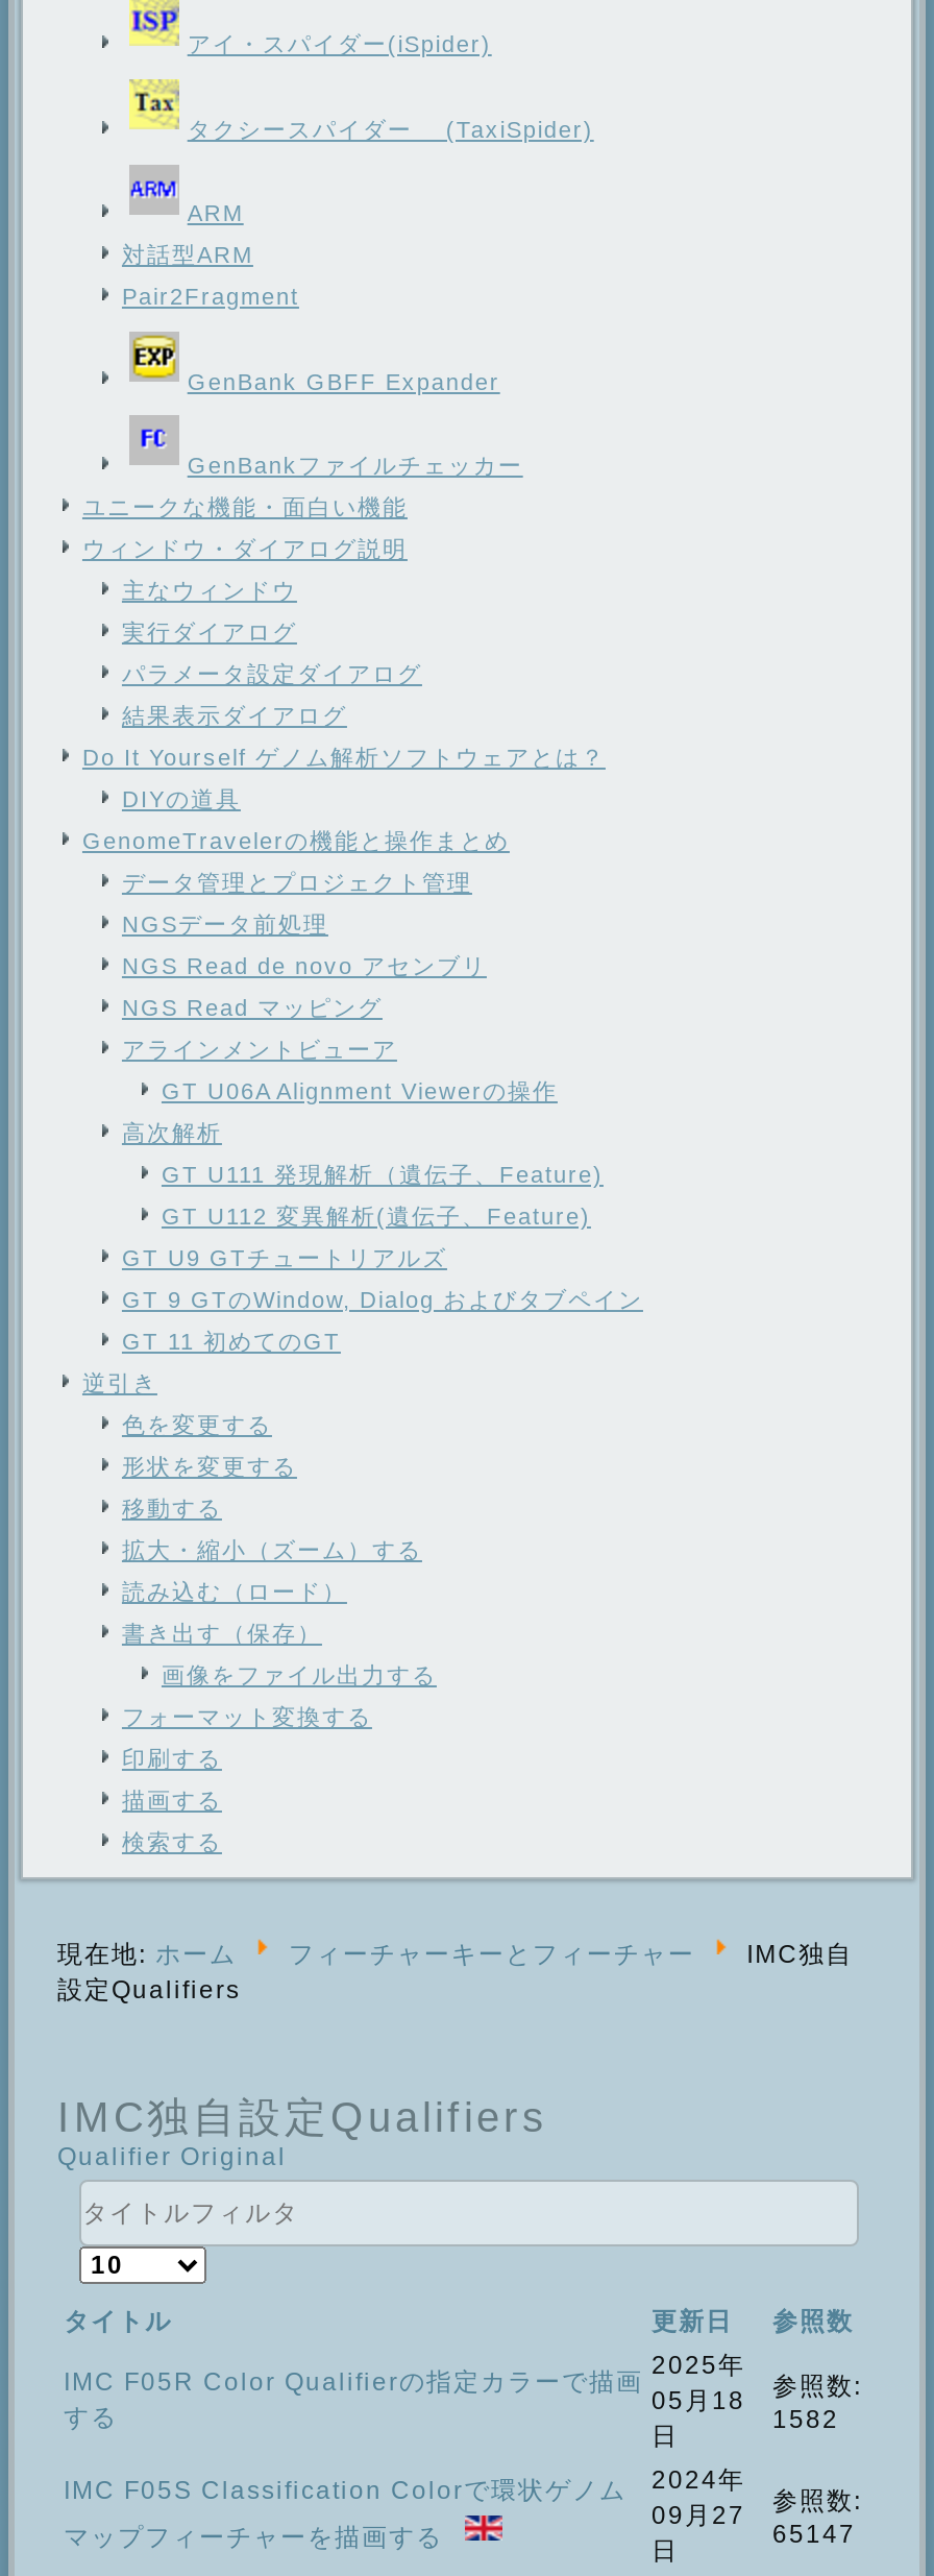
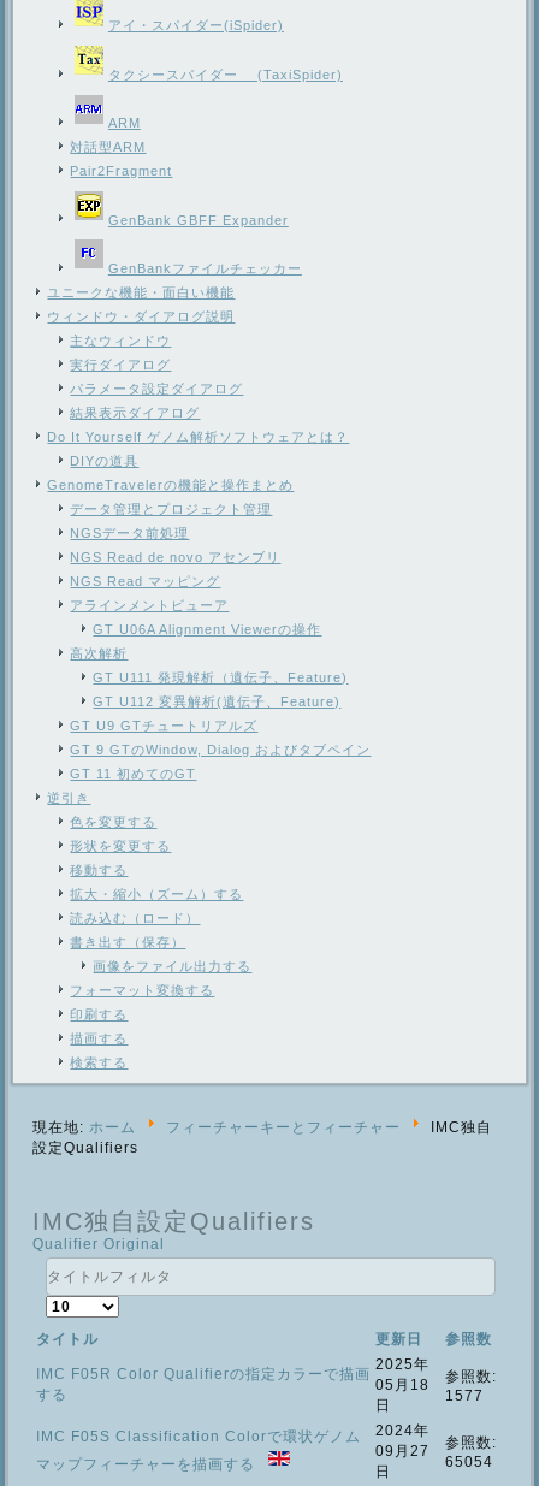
- 1582
+ 1577

- 65147
+ 65054
